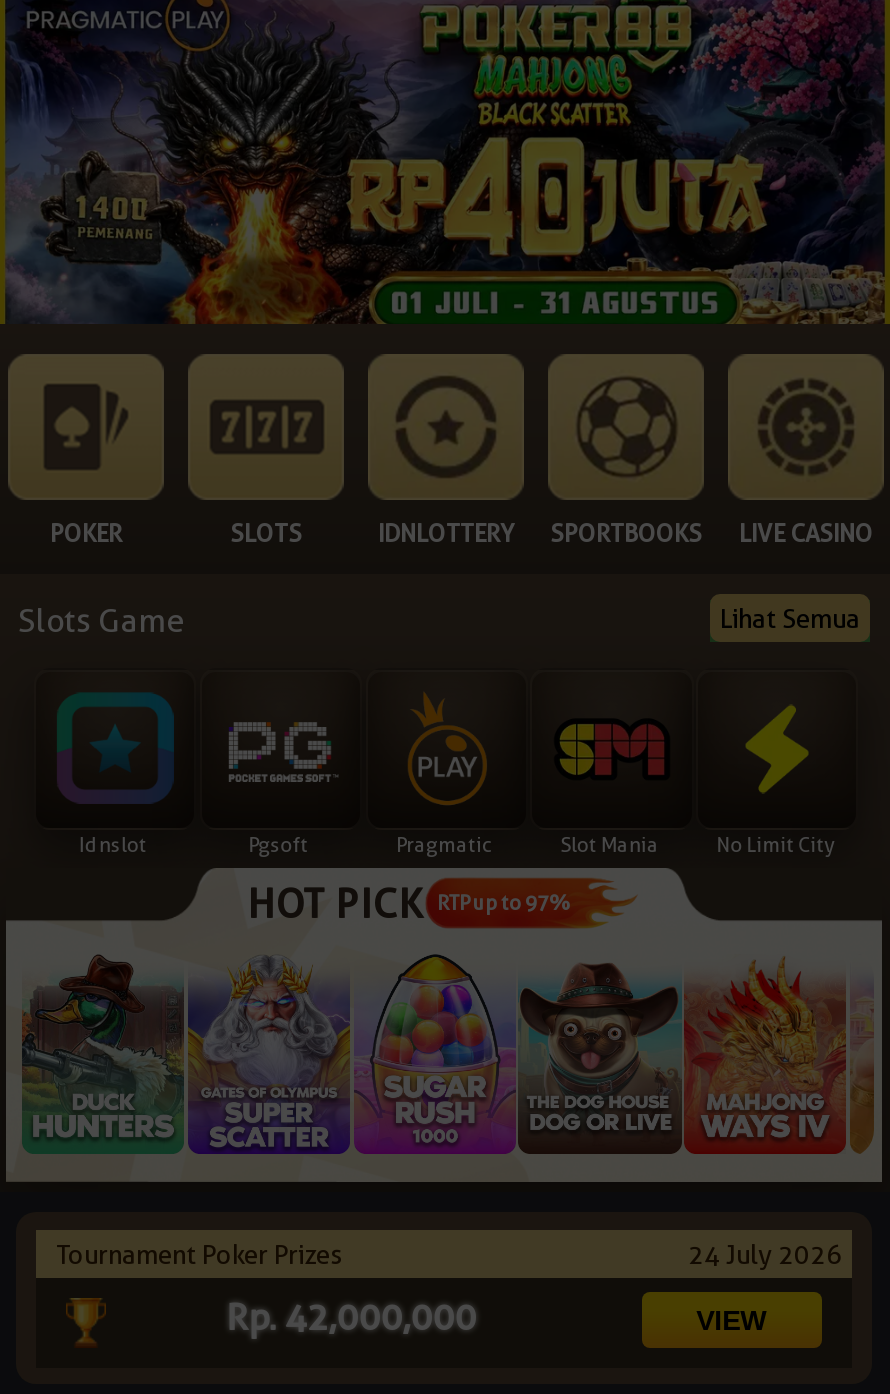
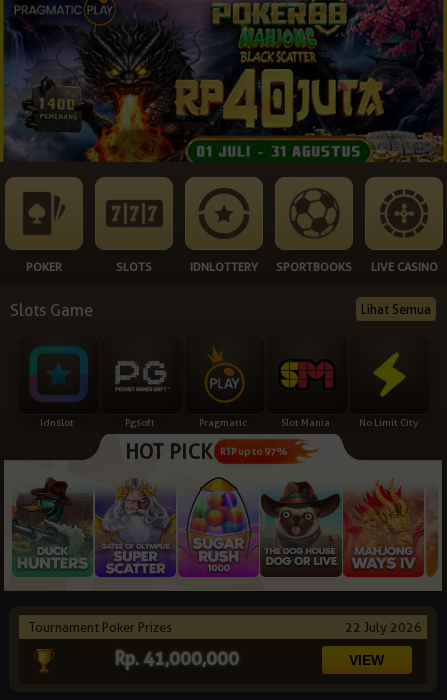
- 24 July 2026
+ 22 July 2026

- Rp. 42,000,000
+ Rp. 41,000,000
